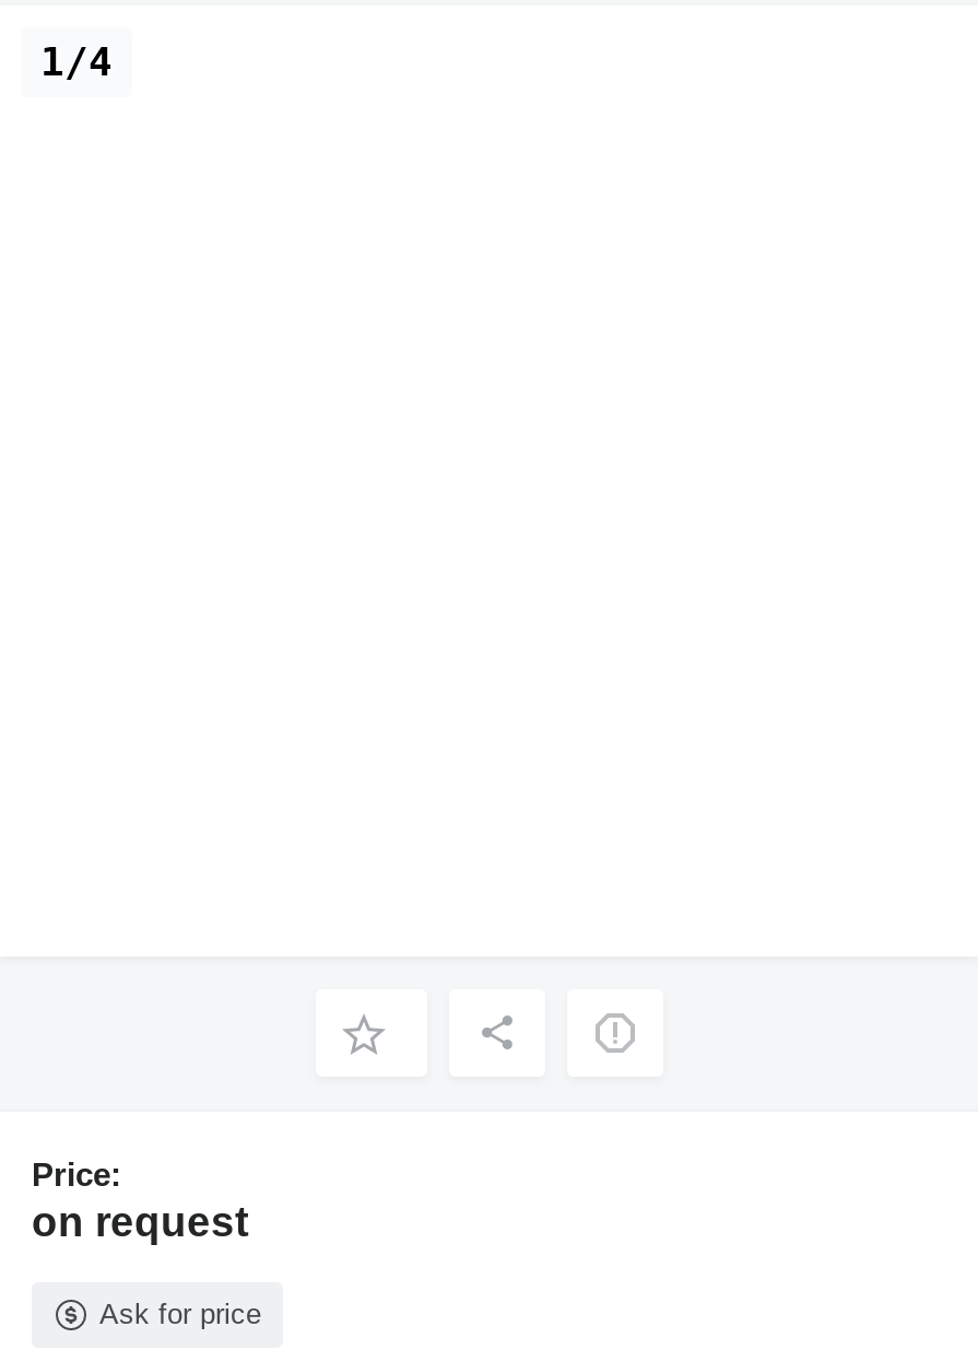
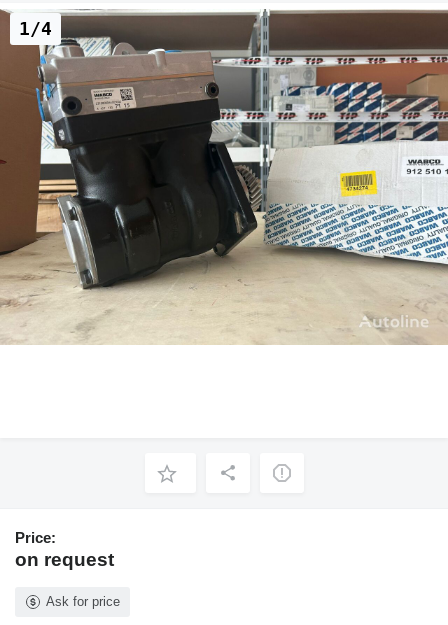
+ [image]
